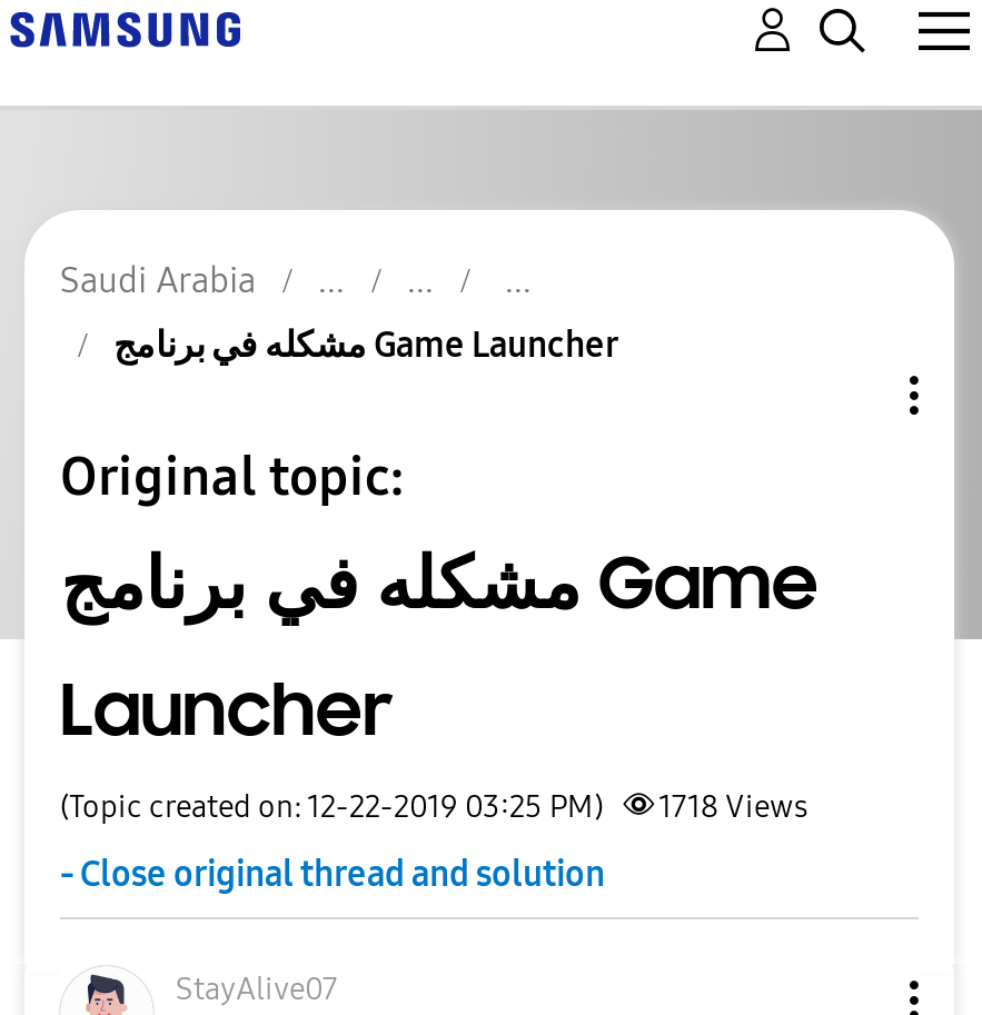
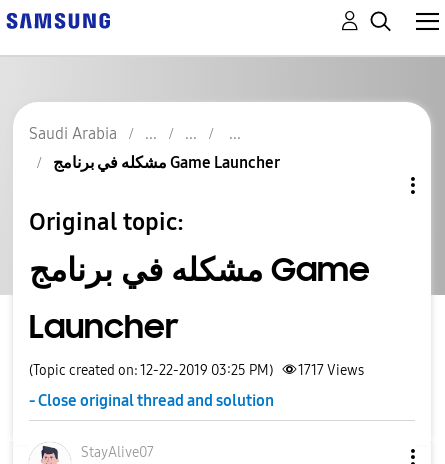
- (Topic created on: 12-22-2019 03:25 PM) 1718 Views
+ (Topic created on: 12-22-2019 03:25 PM) 1717 Views
